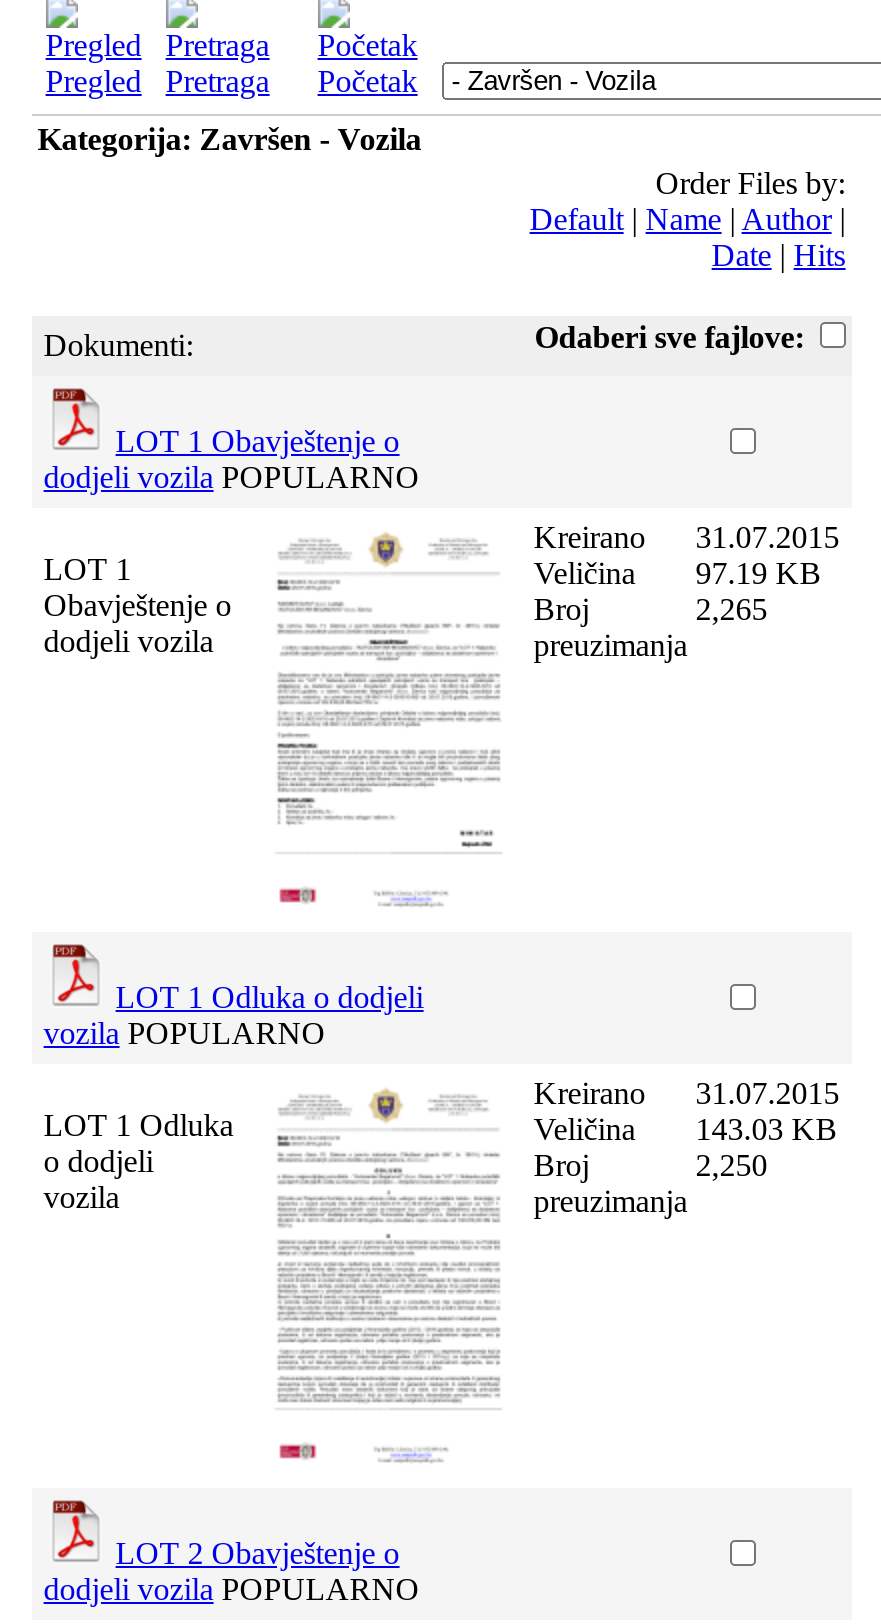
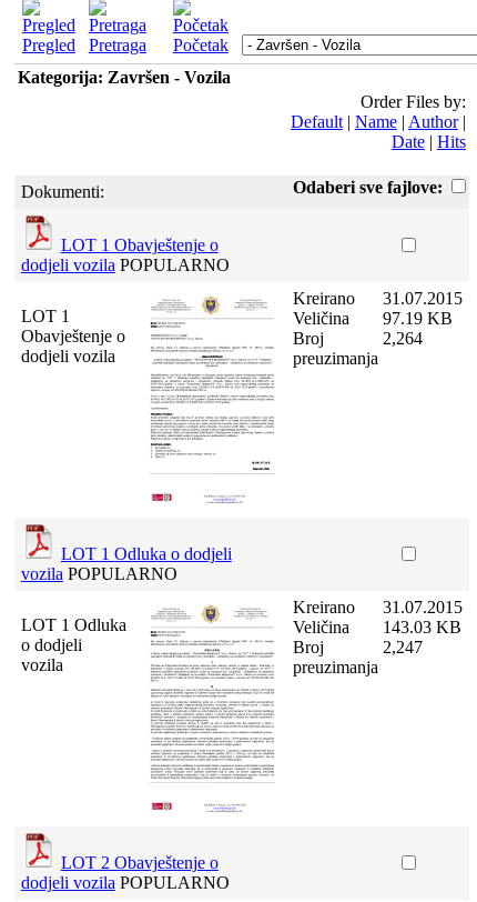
- 2,265
+ 2,264

- 2,250
+ 2,247
